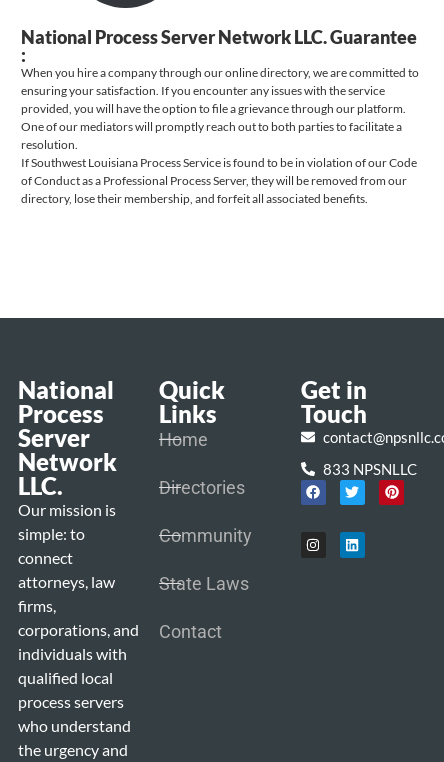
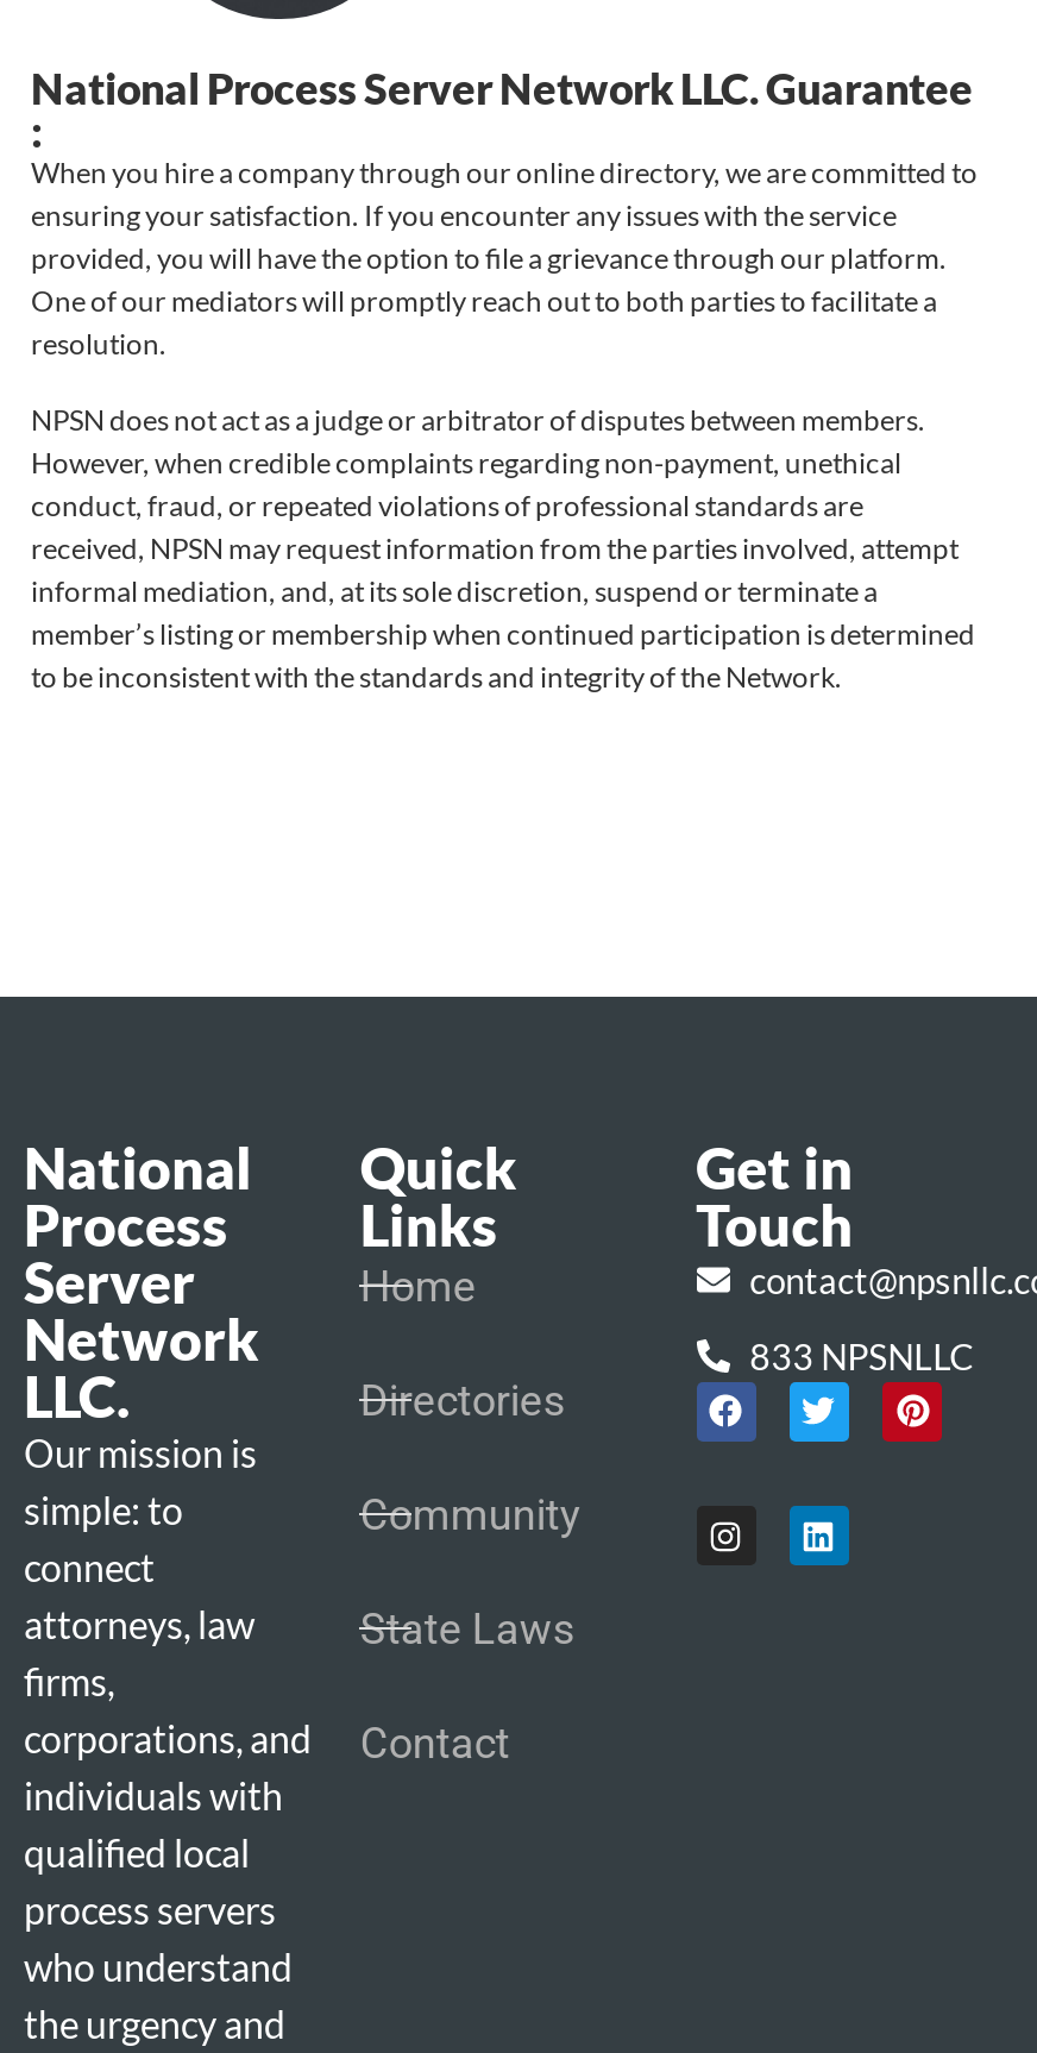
- If Southwest Louisiana Process Service is found to be in violation of our Code
- of Conduct as a Professional Process Server, they will be removed from our
- directory, lose their membership, and forfeit all associated benefits.
+ NPSN does not act as a judge or arbitrator of disputes between members.
+ However, when credible complaints regarding non-payment, unethical
+ conduct, fraud, or repeated violations of professional standards are
+ received, NPSN may request information from the parties involved, attempt
+ informal mediation, and, at its sole discretion, suspend or terminate a
+ member’s listing or membership when continued participation is determined
+ to be inconsistent with the standards and integrity of the Network.
